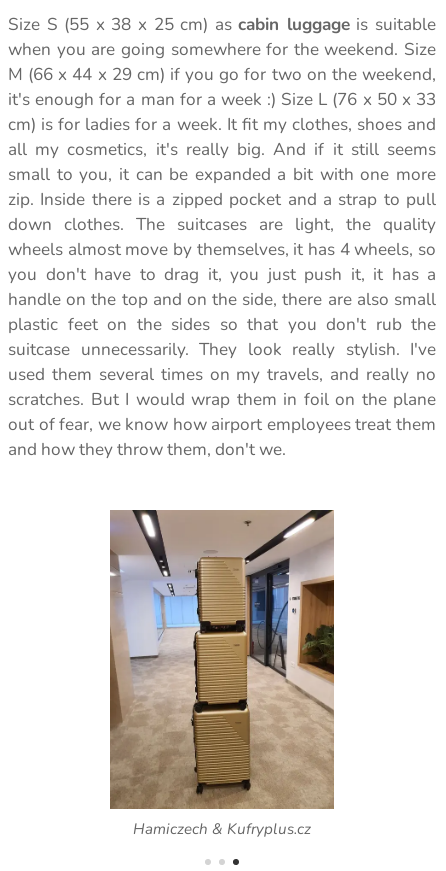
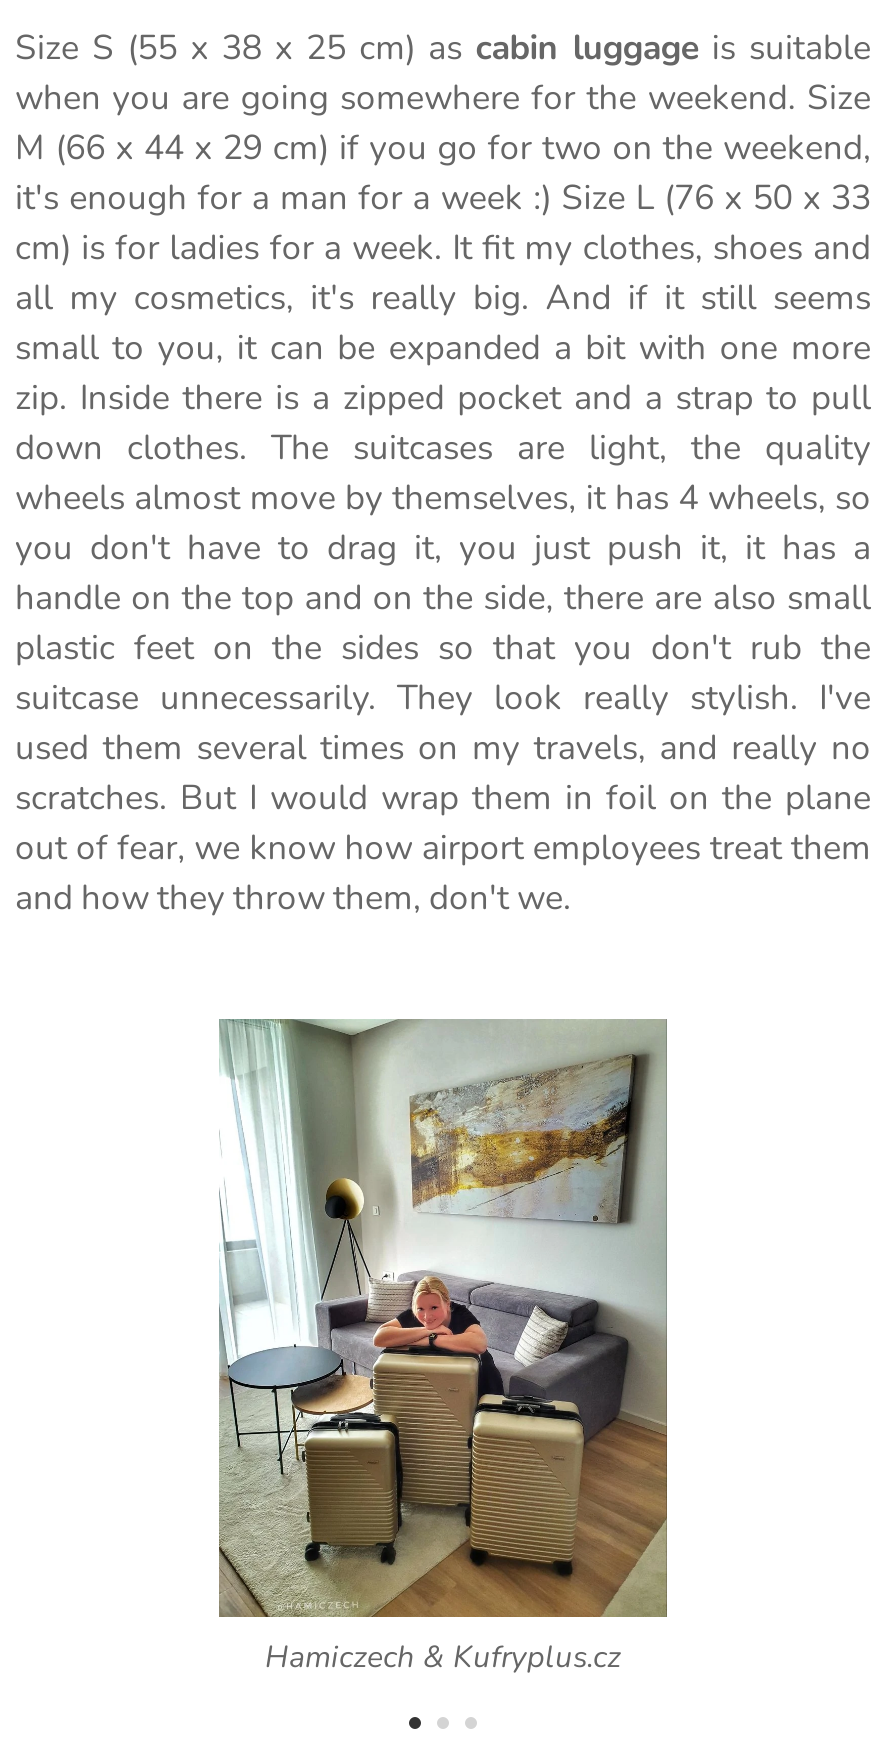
- [image]
+ [image]
